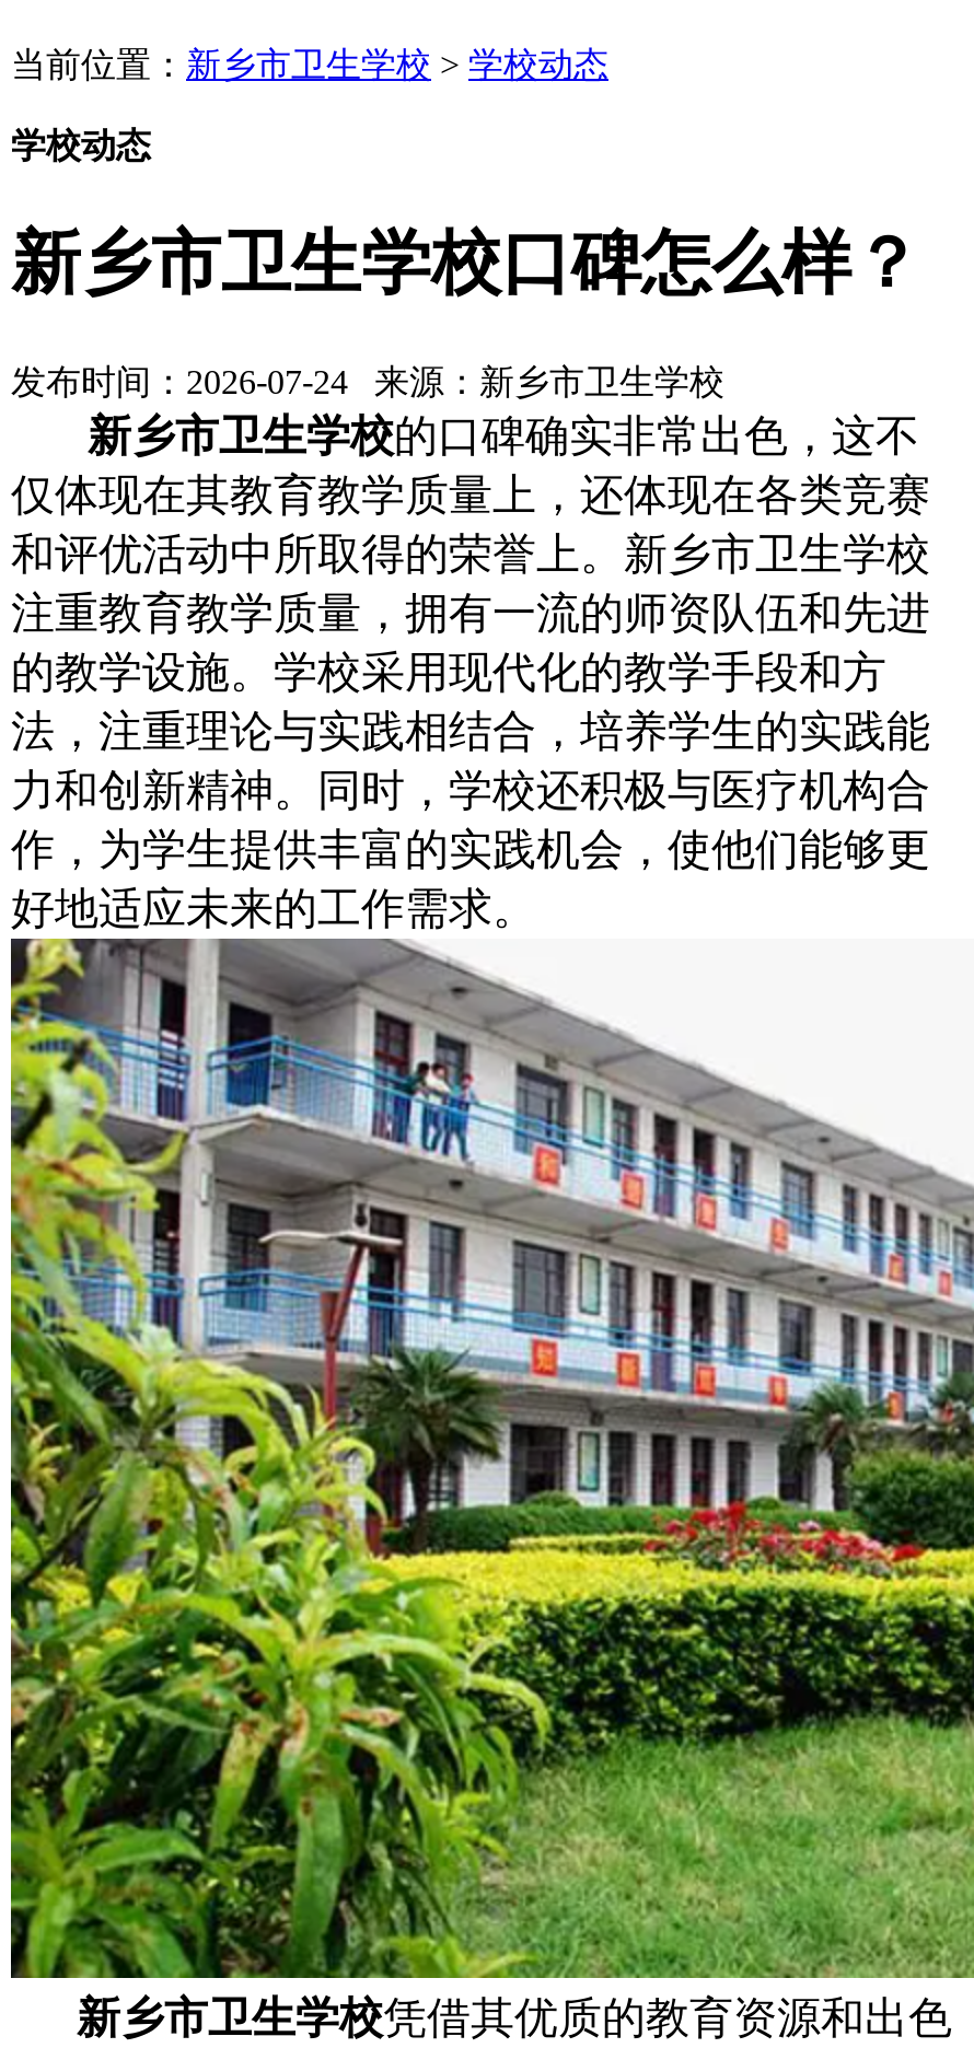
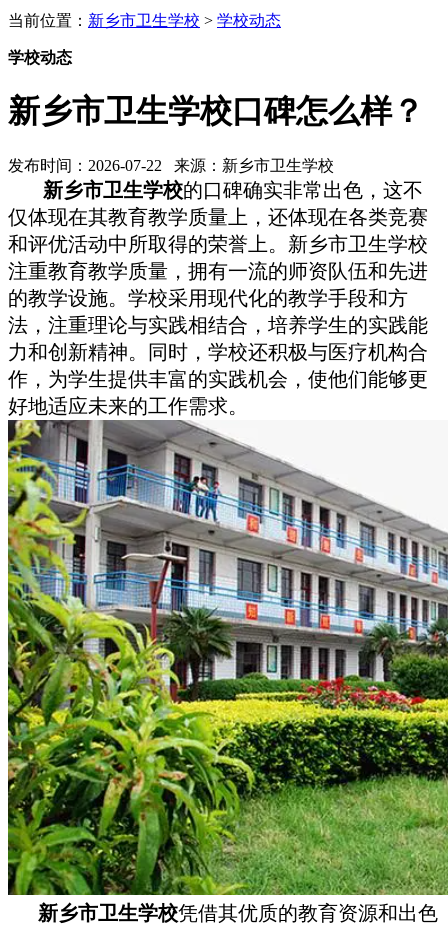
- 发布时间：2026-07-24 来源：新乡市卫生学校
+ 发布时间：2026-07-22 来源：新乡市卫生学校
